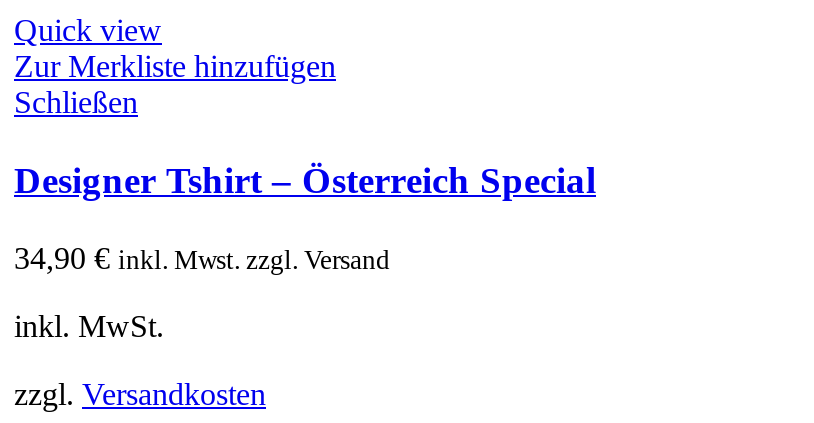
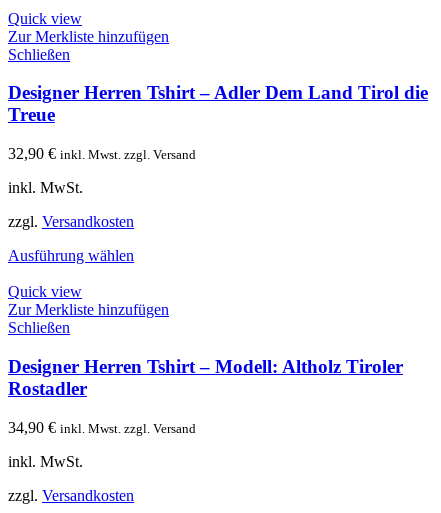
- Designer Tshirt – Österreich Special
+ Designer Herren Tshirt – Adler Dem Land Tirol die
+ Treue
+ 32,90 € inkl. Mwst. zzgl. Versand
+ inkl. MwSt.
+ zzgl. Versandkosten
+ Ausführung wählen
+ Quick view
+ Zur Merkliste hinzufügen
+ Schließen
+ Designer Herren Tshirt – Modell: Altholz Tiroler
+ Rostadler
